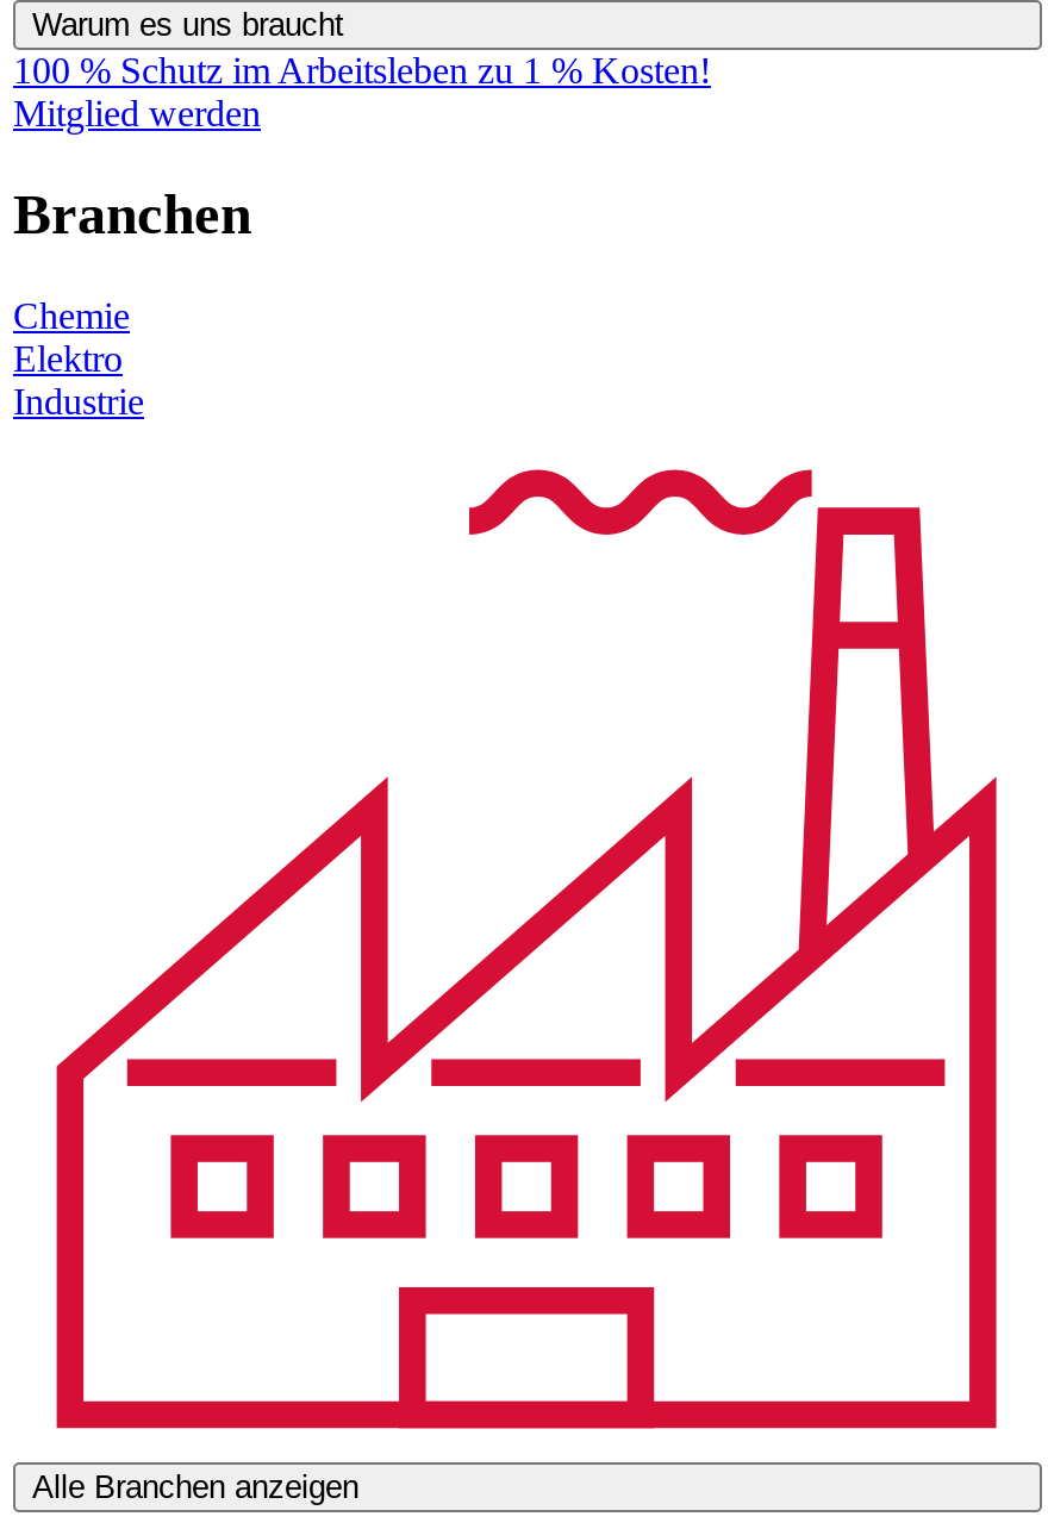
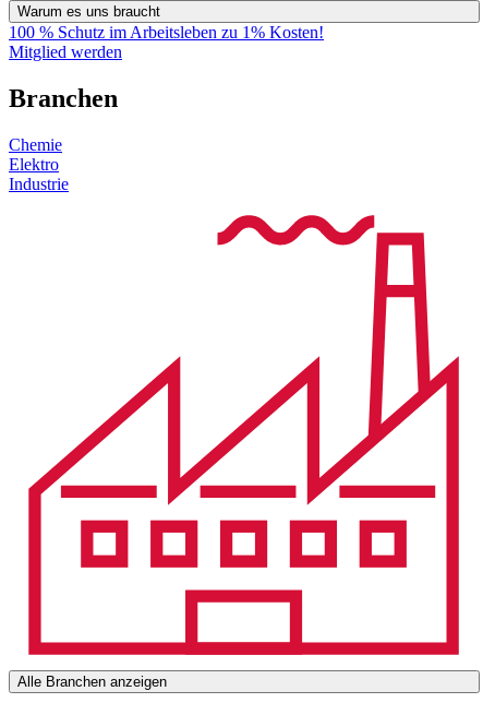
- 100 % Schutz im Arbeitsleben zu 1 % Kosten!
+ 100 % Schutz im Arbeitsleben zu 1% Kosten!
